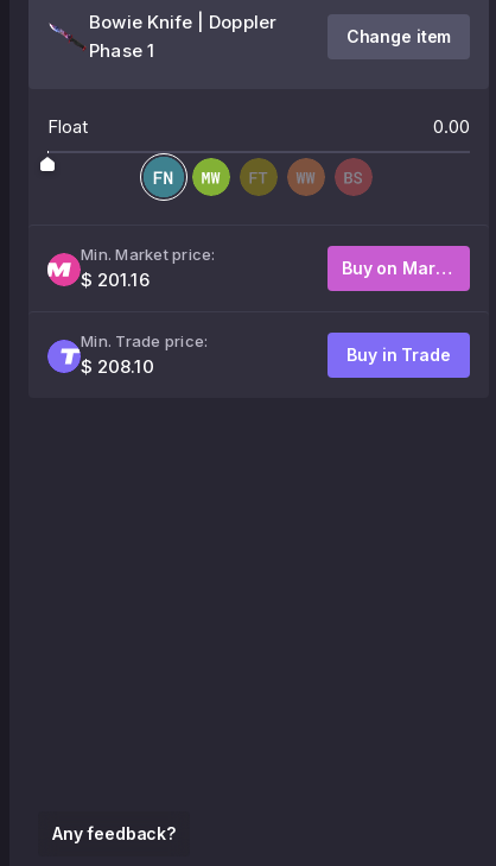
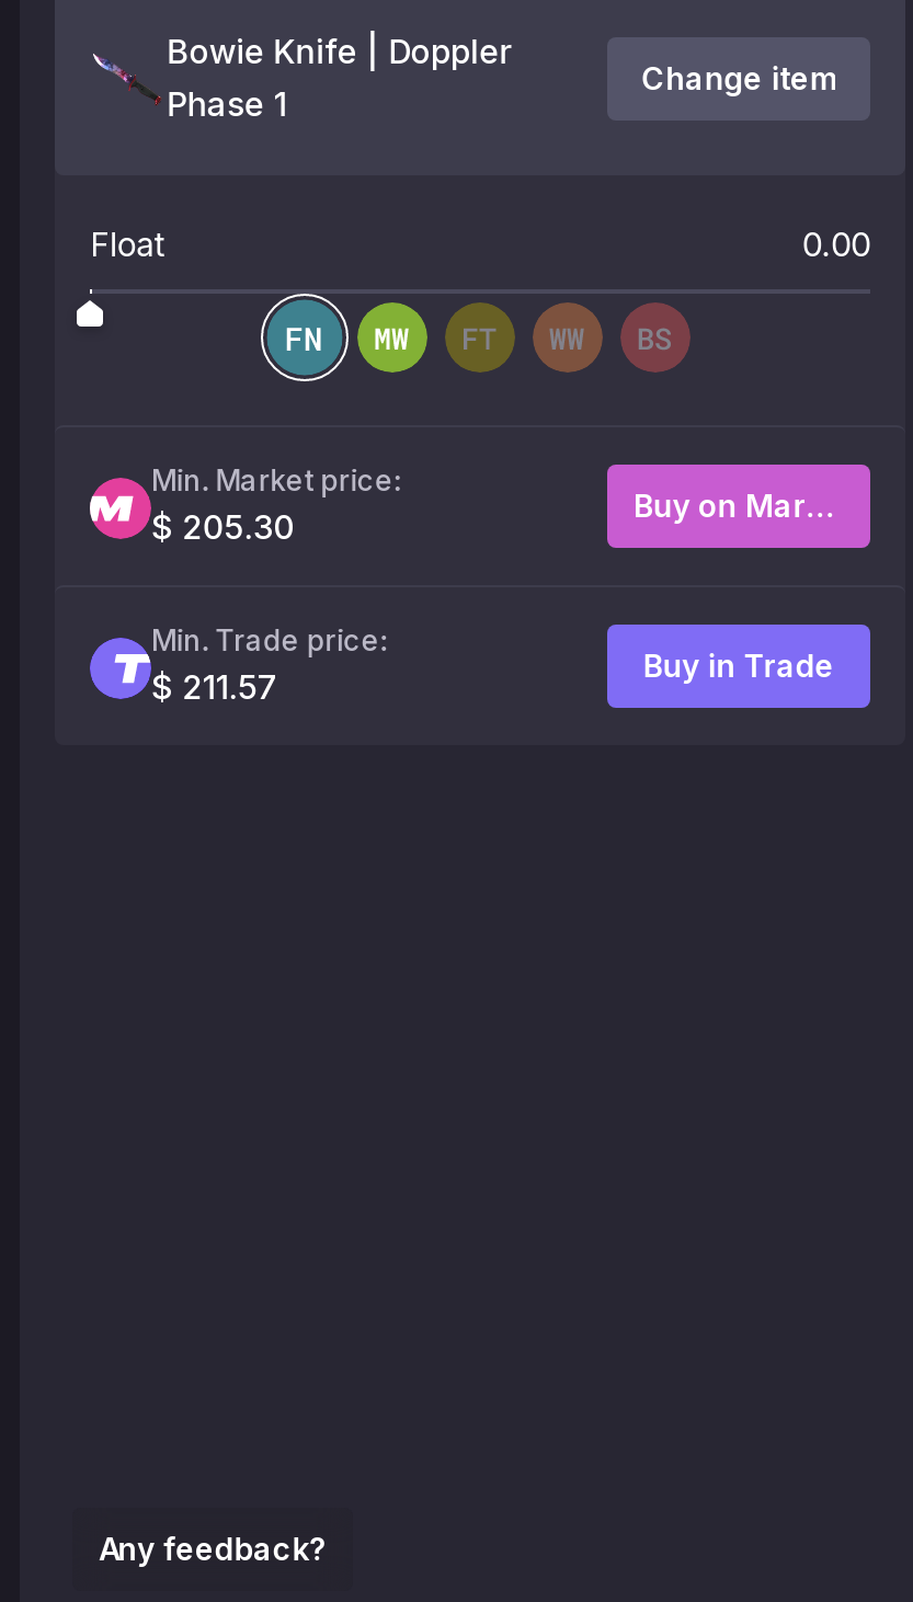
- $ 201.16
+ $ 205.30

- $ 208.10
+ $ 211.57
